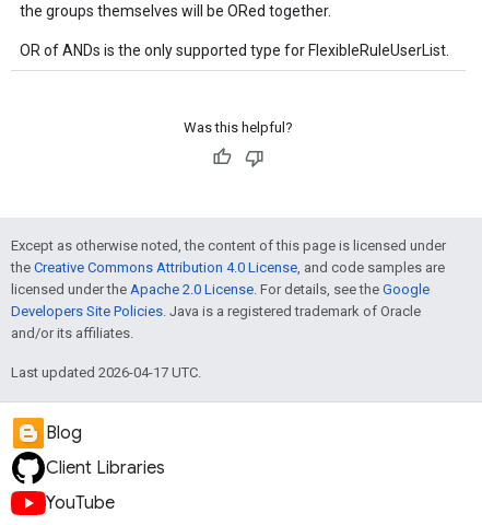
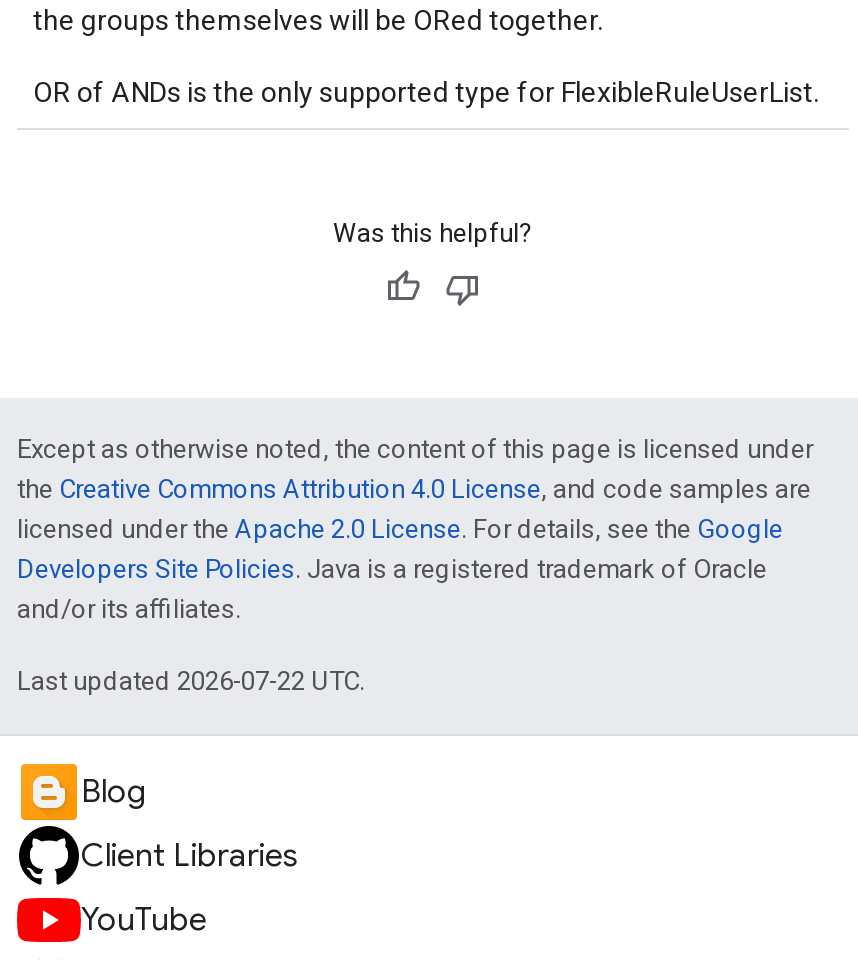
- Last updated 2026-04-17 UTC.
+ Last updated 2026-07-22 UTC.
